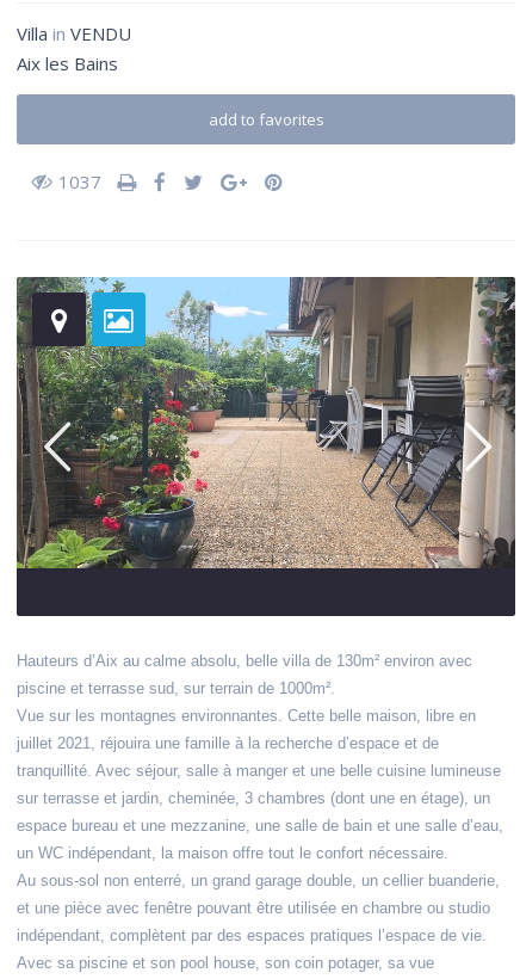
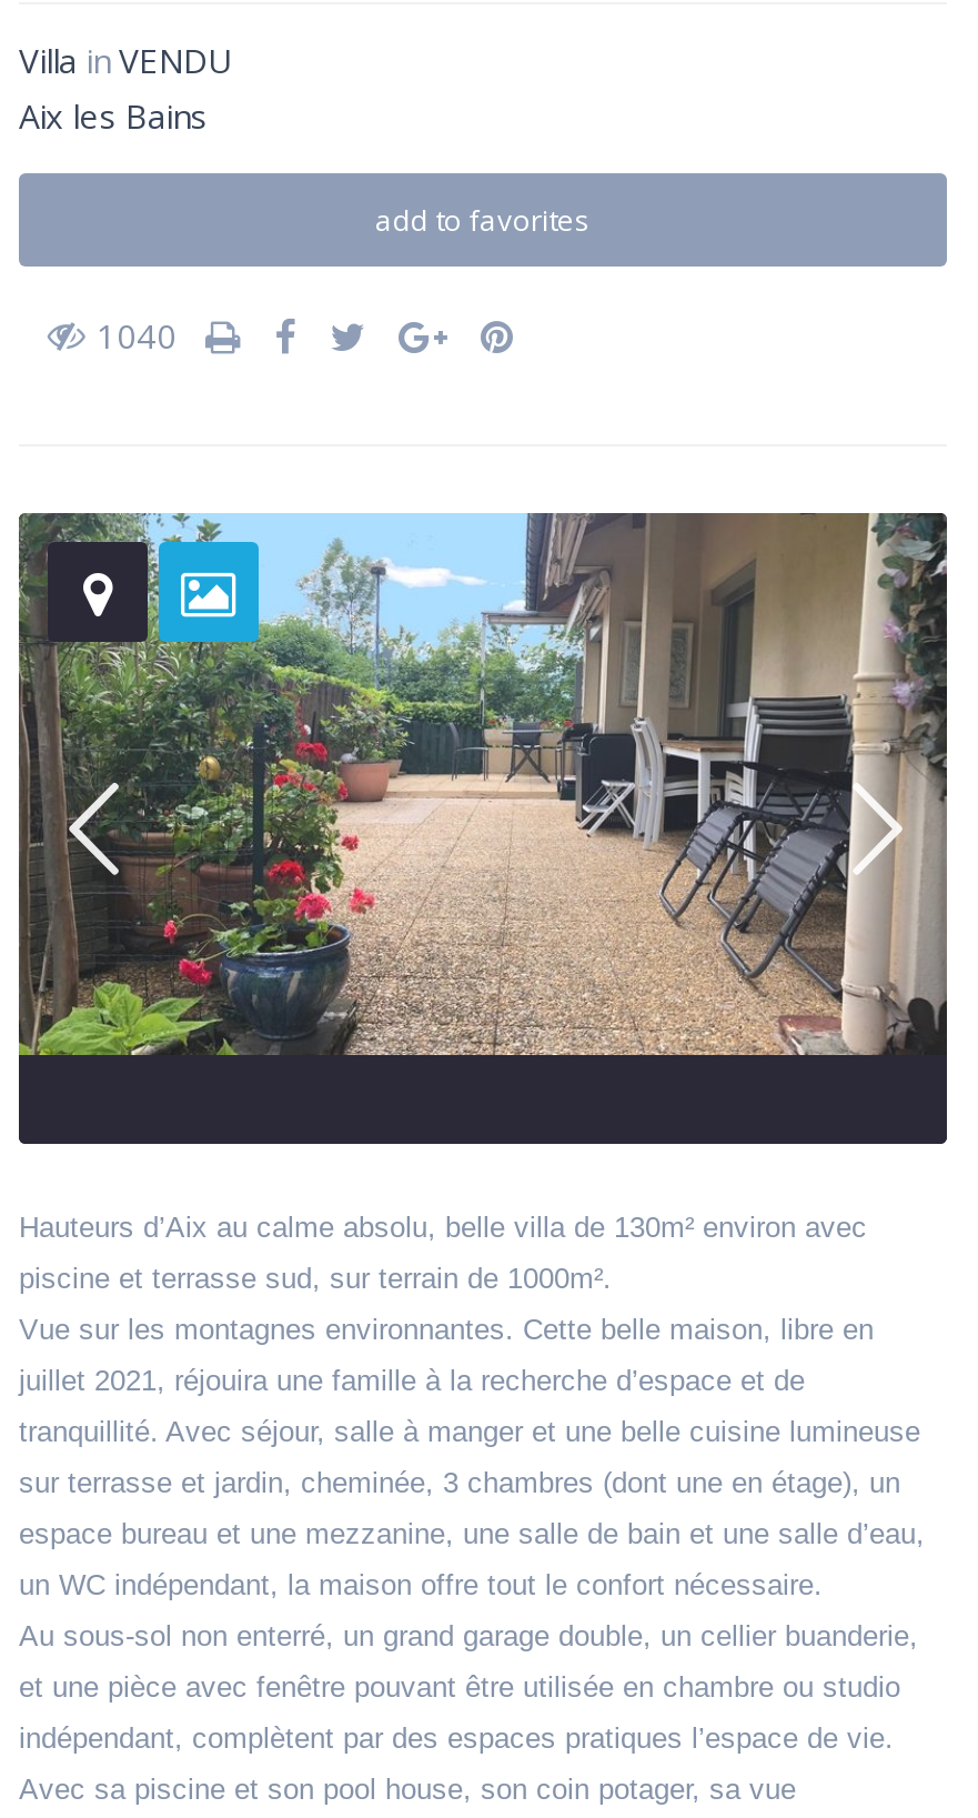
- 1037
+ 1040
